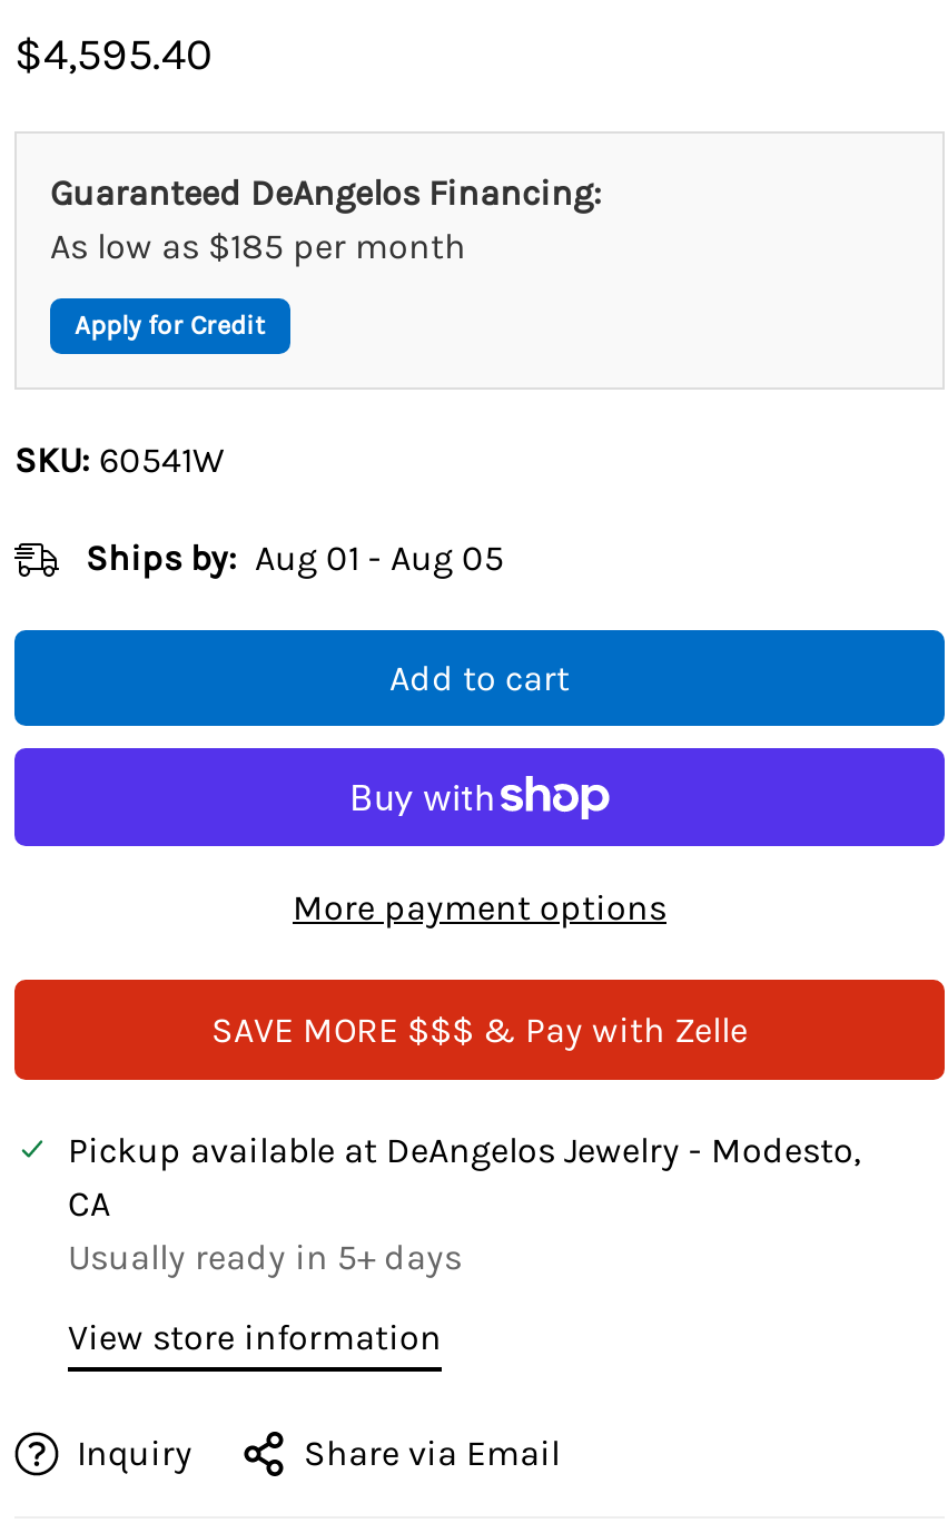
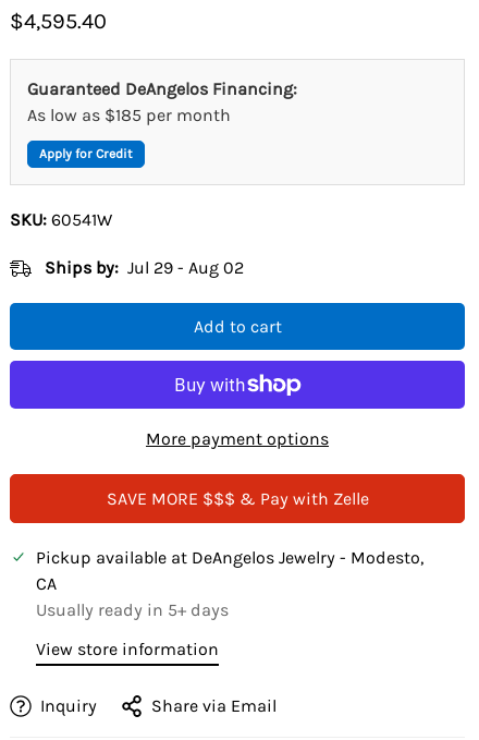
- Ships by: Aug 01 - Aug 05
+ Ships by: Jul 29 - Aug 02
